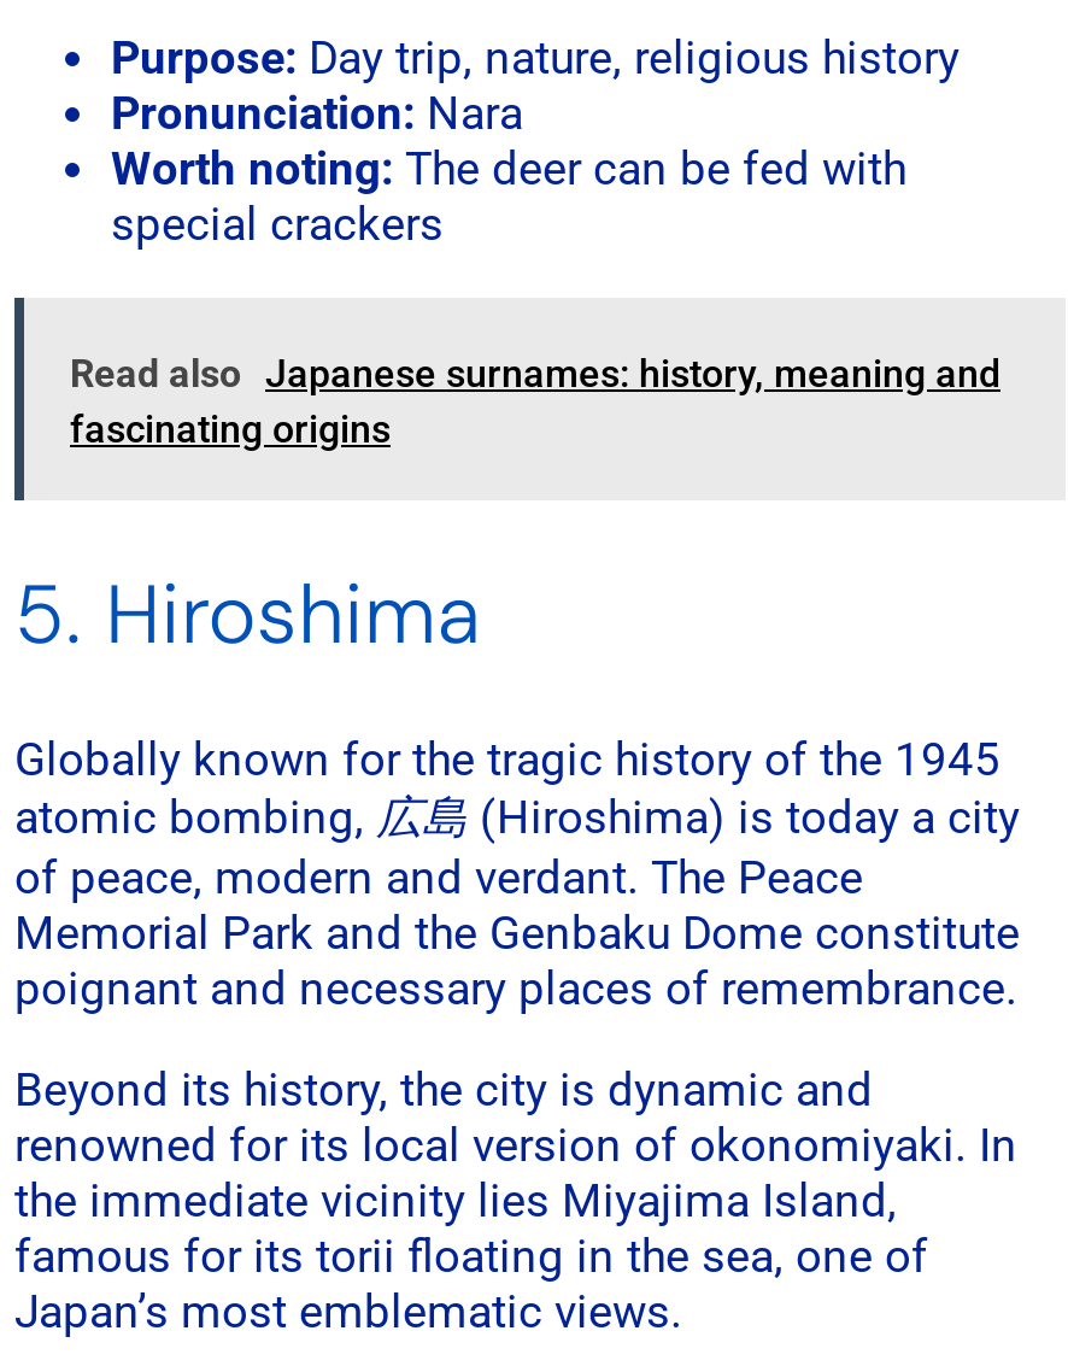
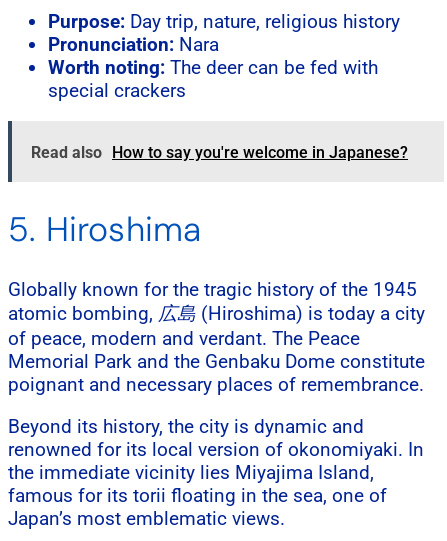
- Read also Japanese surnames: history, meaning and
- fascinating origins
+ Read also How to say you're welcome in Japanese?
